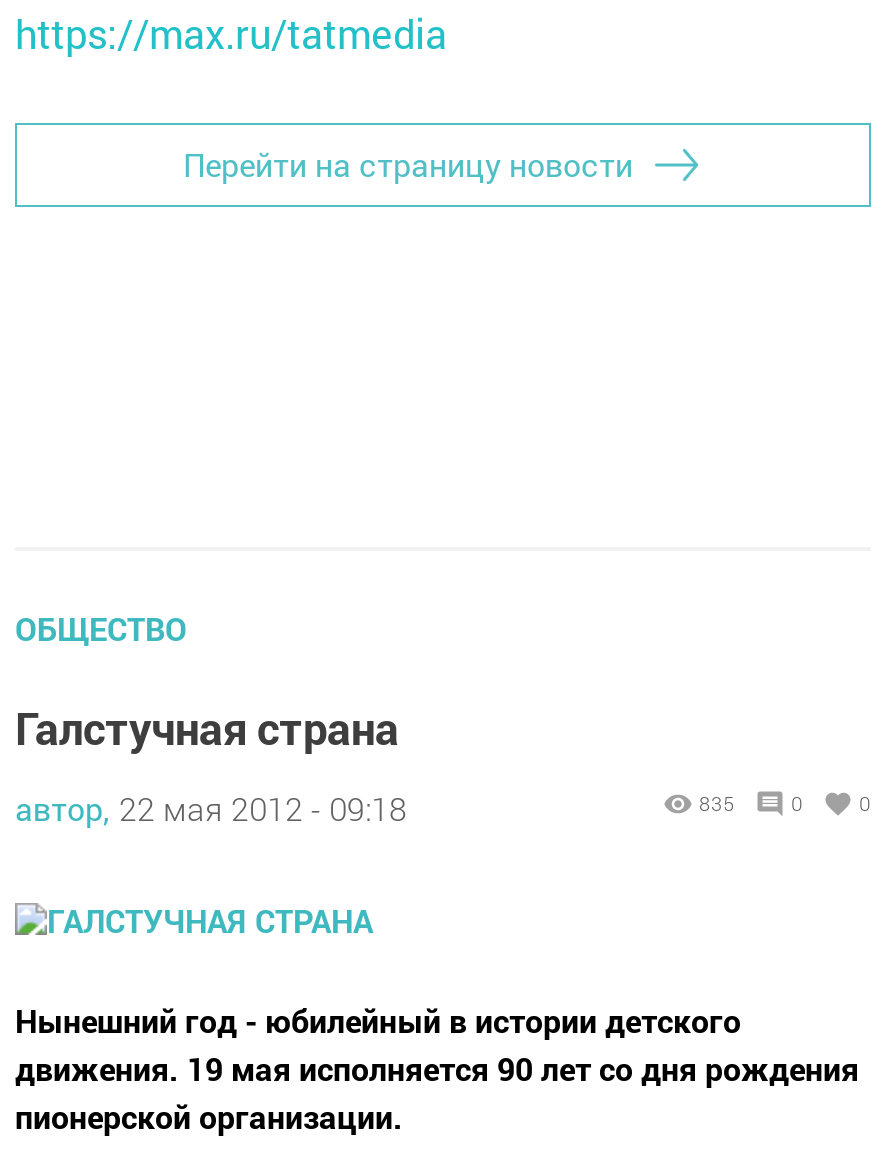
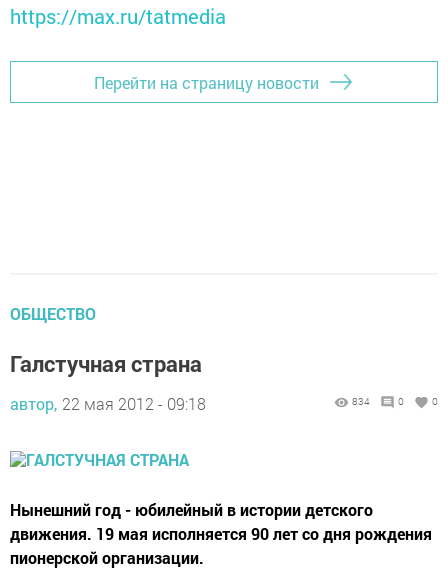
- 835
+ 834
